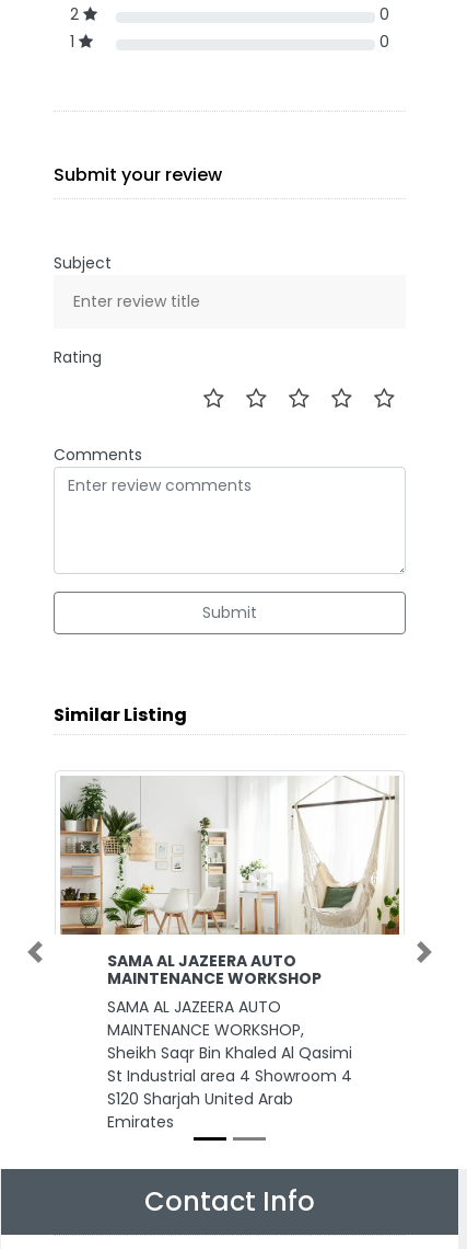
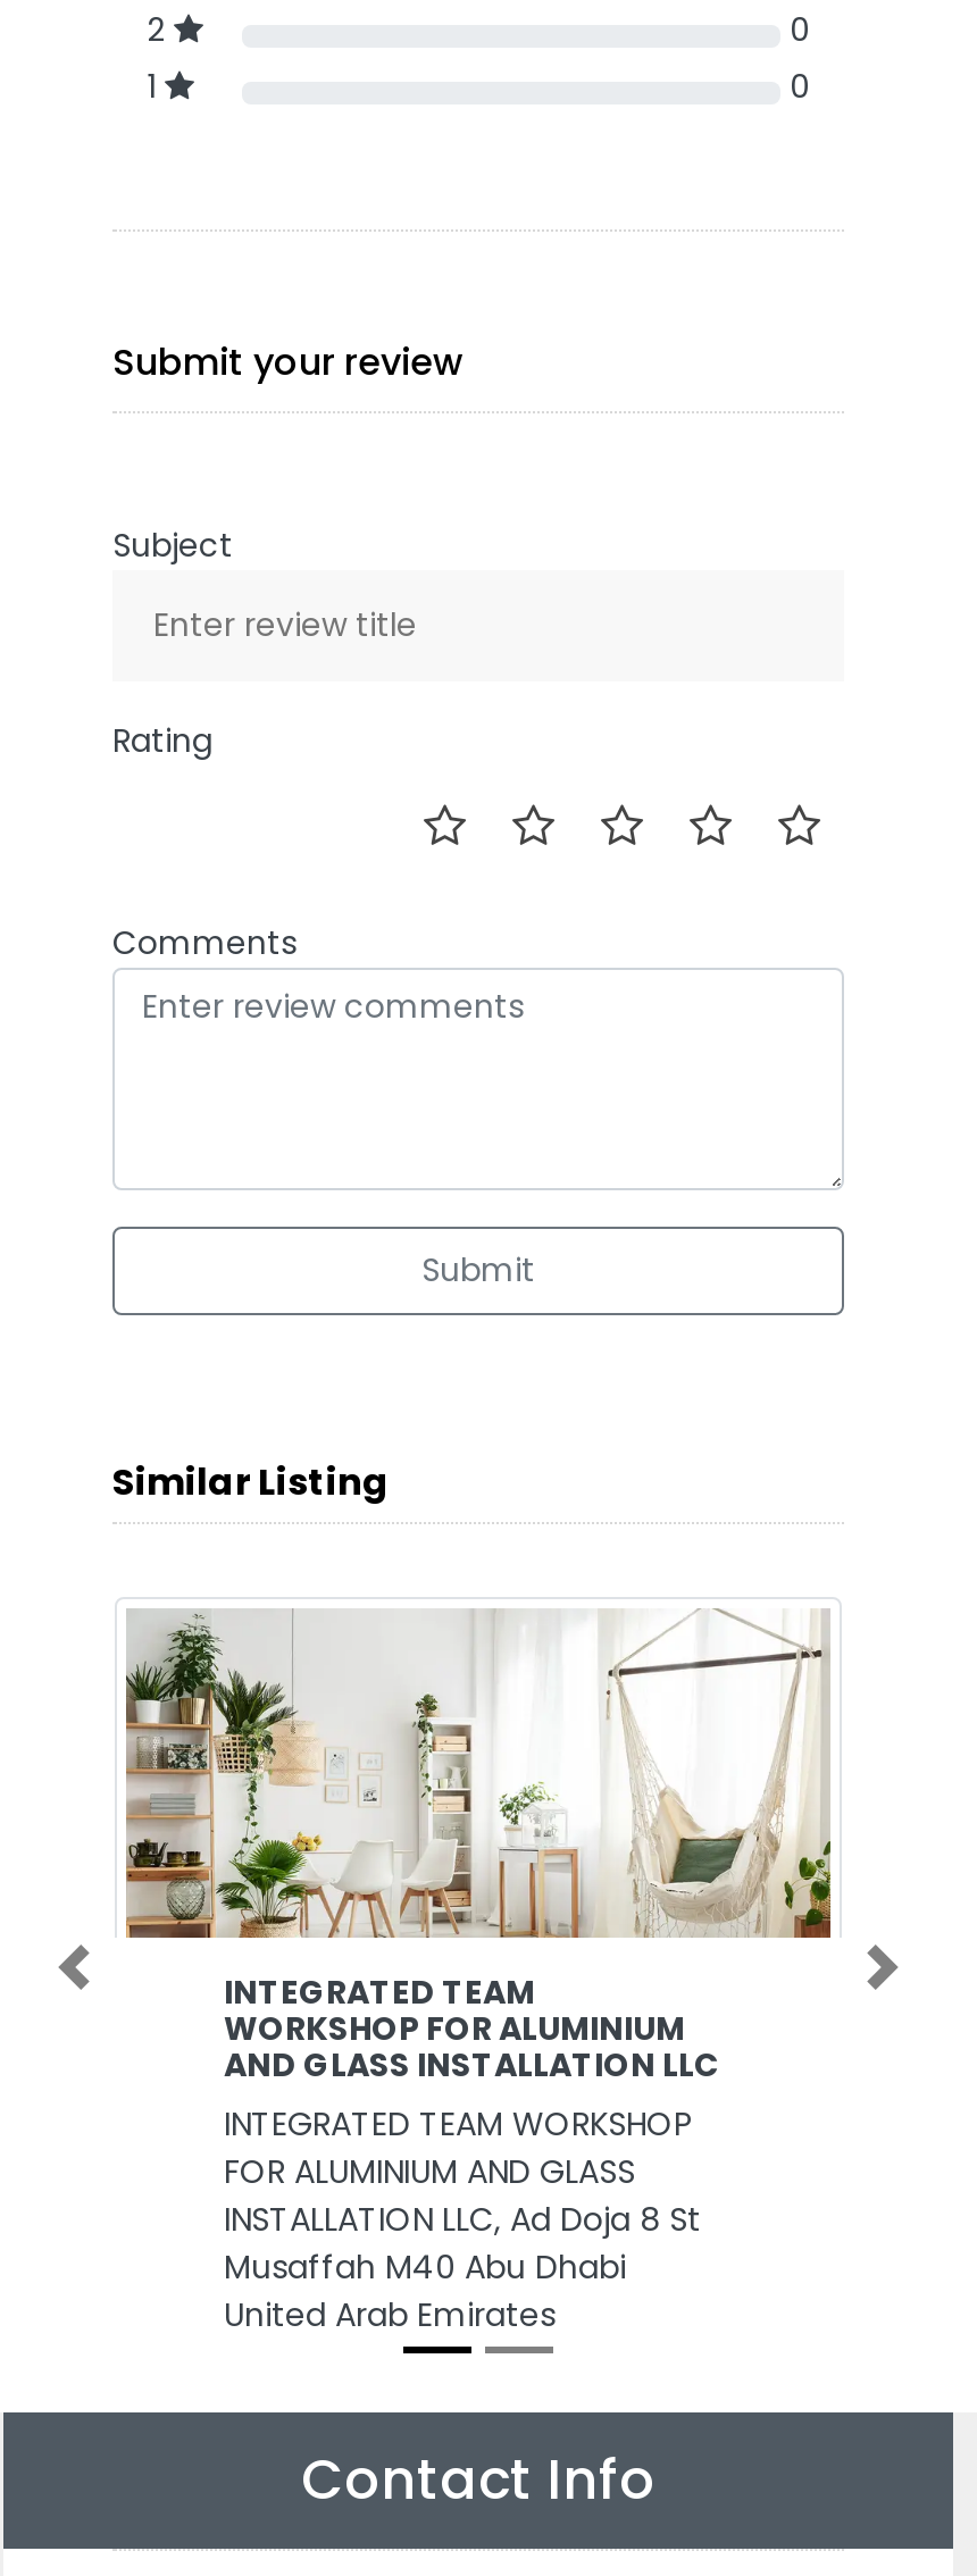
- SAMA AL JAZEERA AUTO
- MAINTENANCE WORKSHOP
- SAMA AL JAZEERA AUTO
- MAINTENANCE WORKSHOP,
- Sheikh Saqr Bin Khaled Al Qasimi
- St Industrial area 4 Showroom 4
- S120 Sharjah United Arab
- Emirates
+ INTEGRATED TEAM
+ WORKSHOP FOR ALUMINIUM
+ AND GLASS INSTALLATION LLC
+ INTEGRATED TEAM WORKSHOP
+ FOR ALUMINIUM AND GLASS
+ INSTALLATION LLC, Ad Doja 8 St
+ Musaffah M40 Abu Dhabi
+ United Arab Emirates
